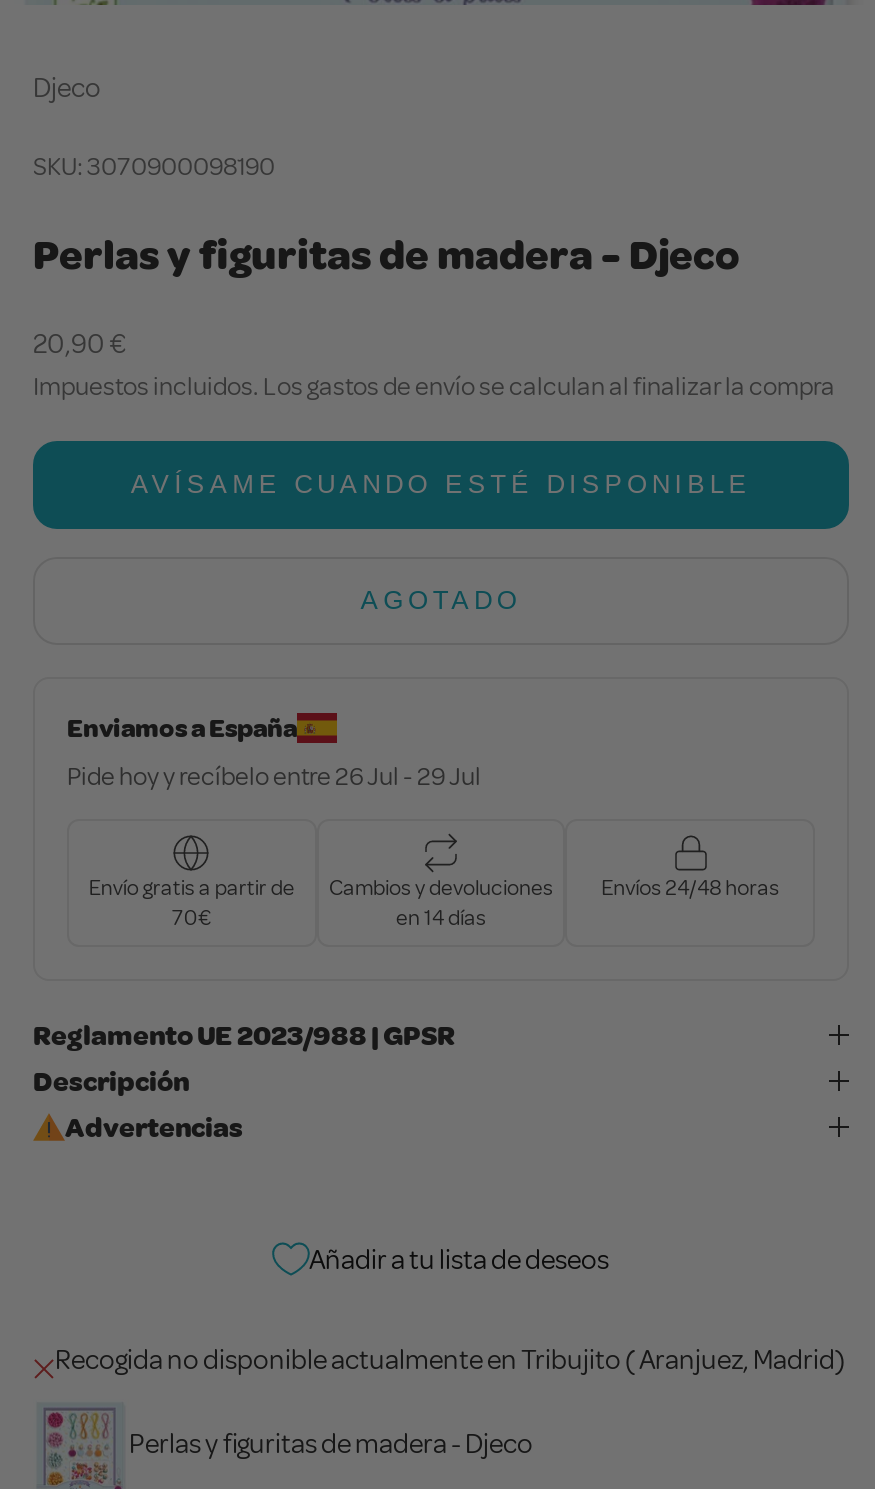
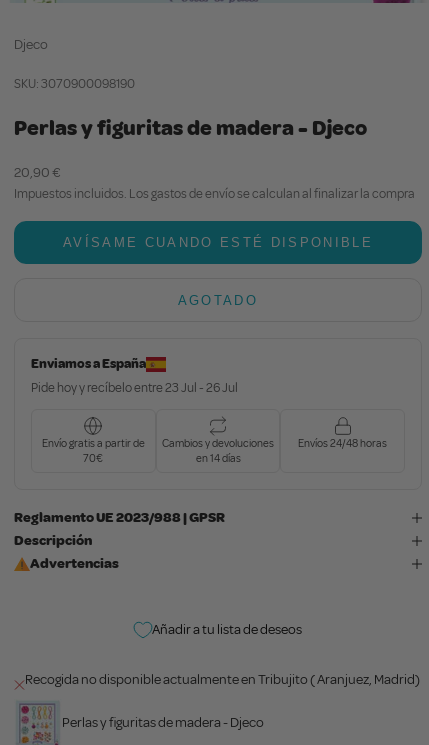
- Pide hoy y recíbelo entre 26 Jul - 29 Jul
+ Pide hoy y recíbelo entre 23 Jul - 26 Jul
